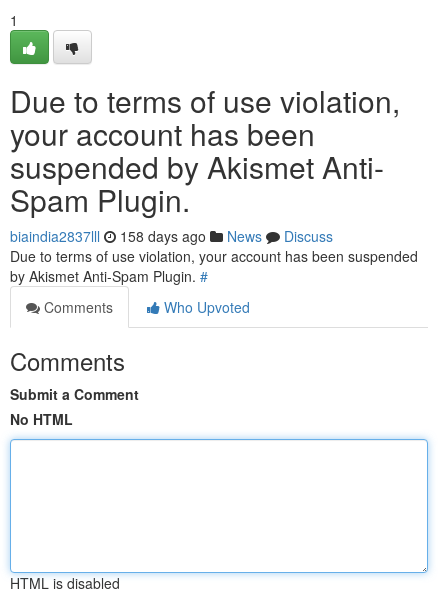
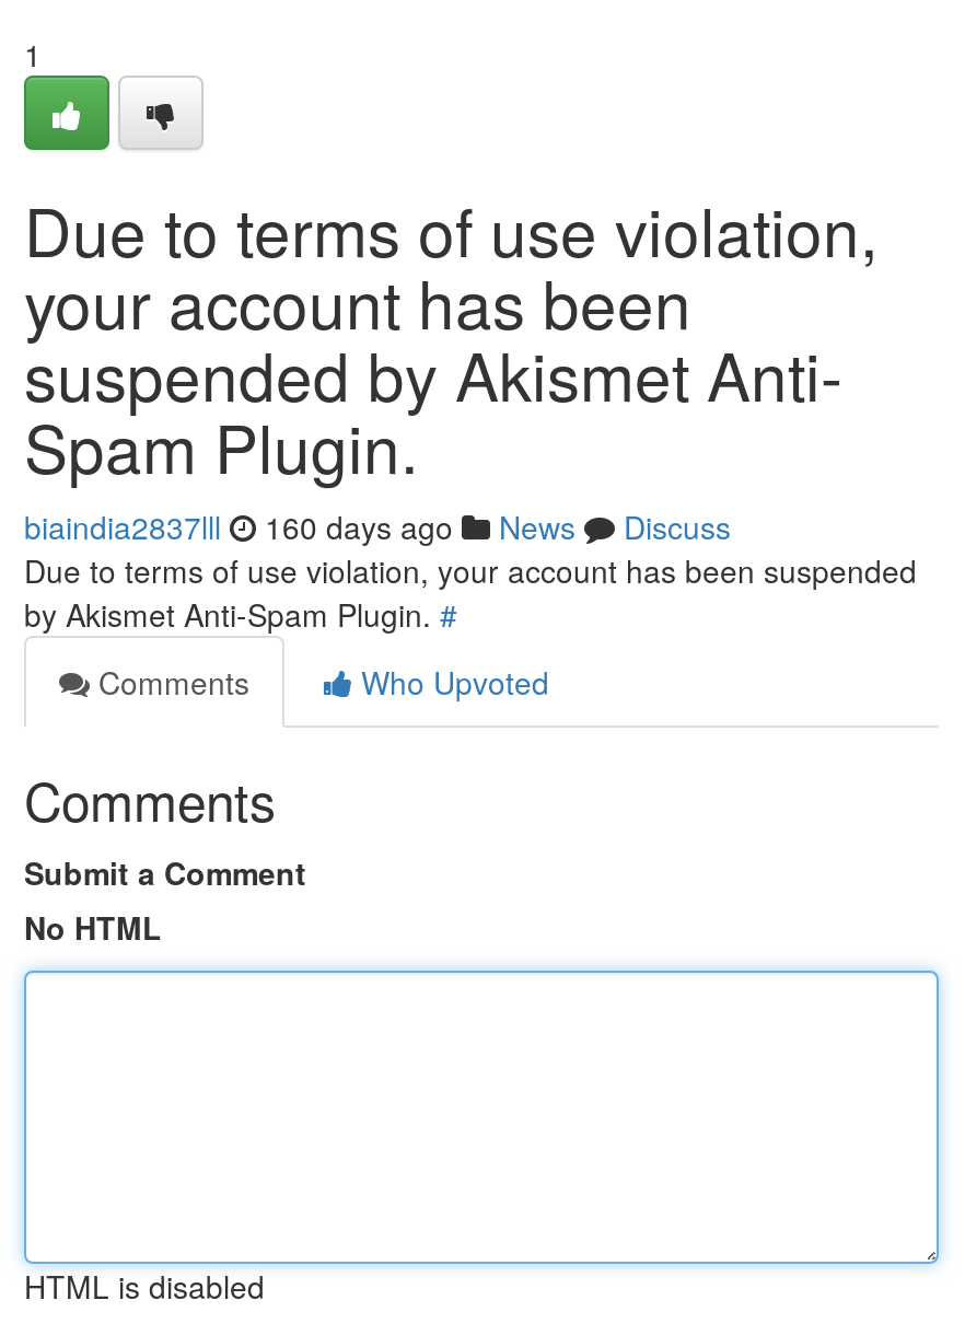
- biaindia2837lll 158 days ago News Discuss
+ biaindia2837lll 160 days ago News Discuss
